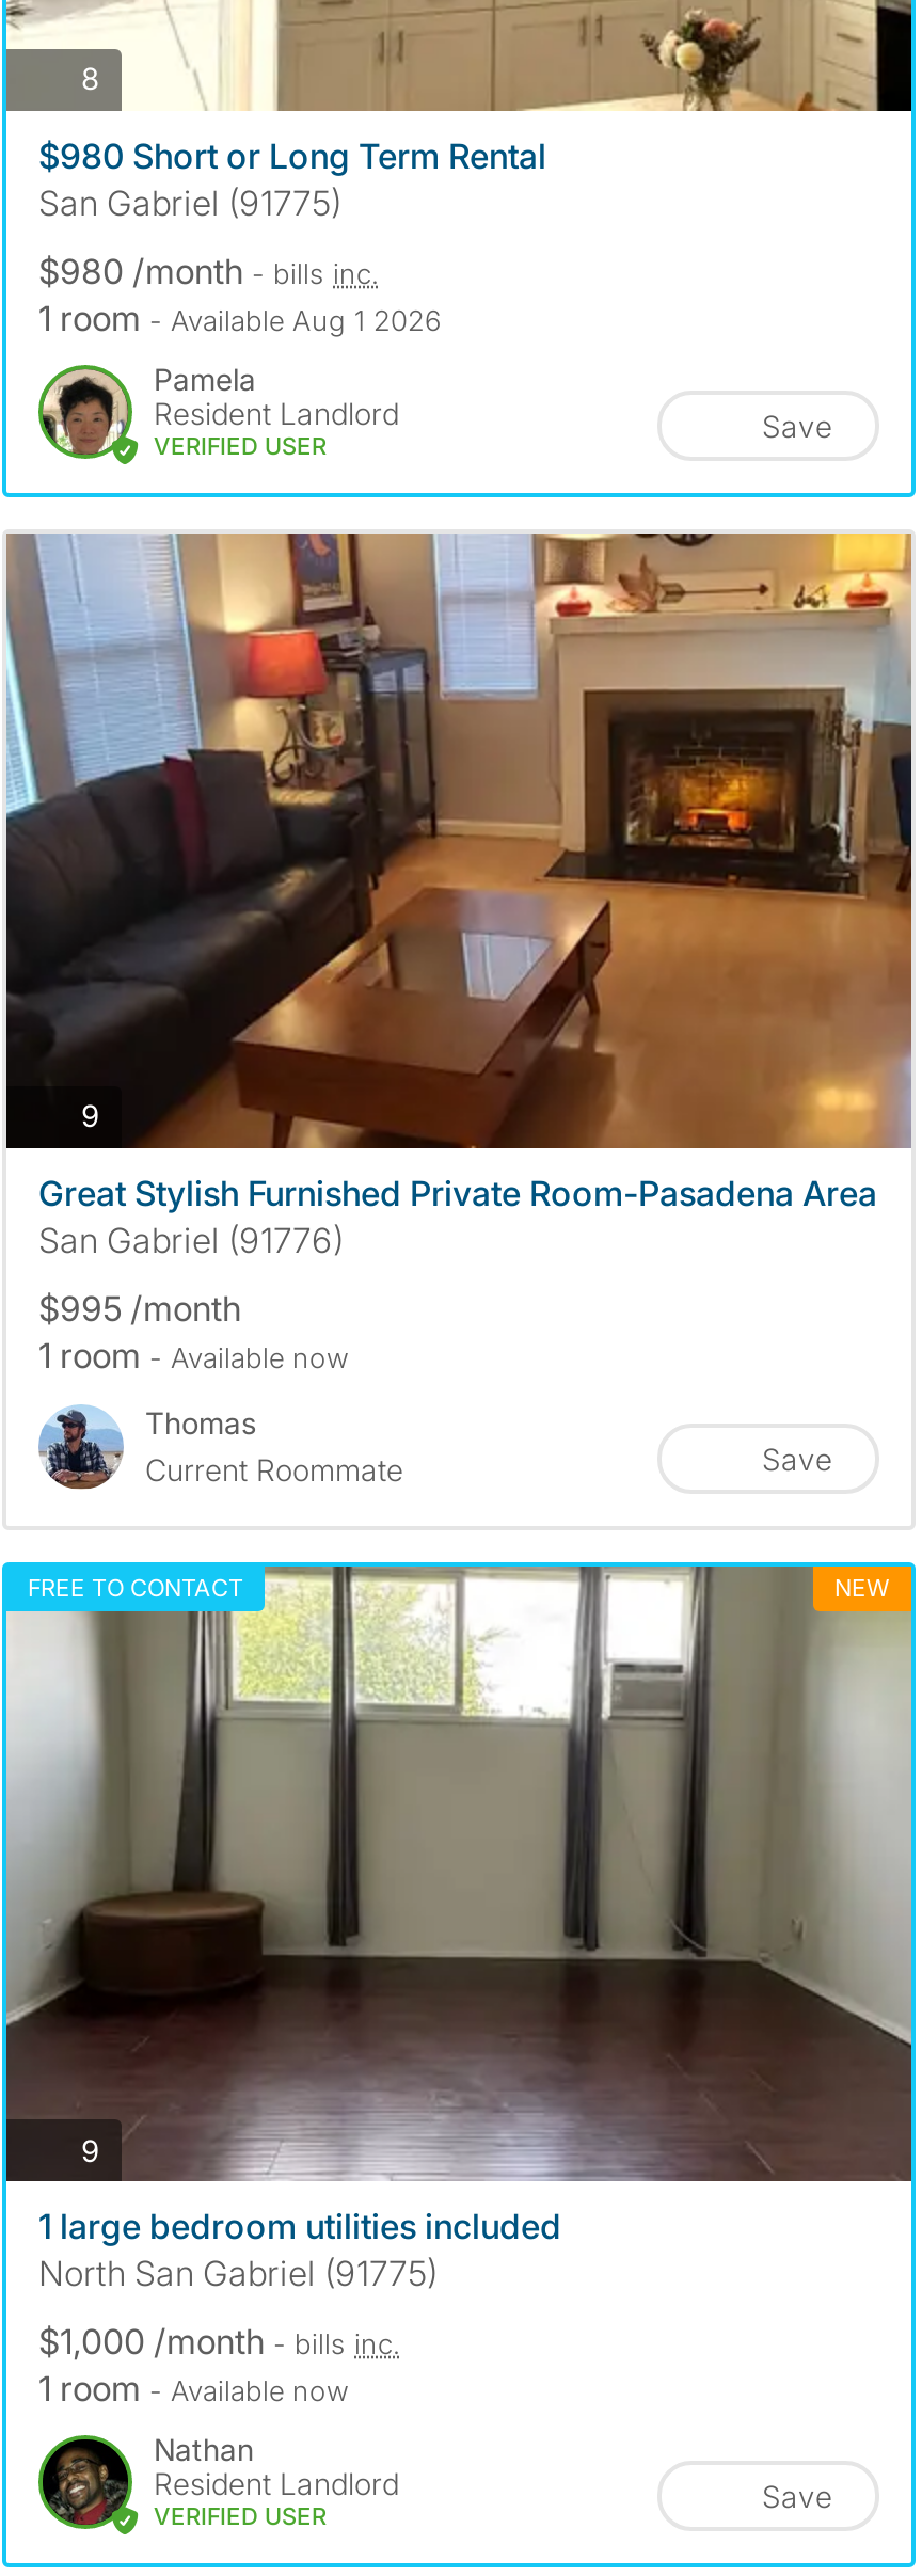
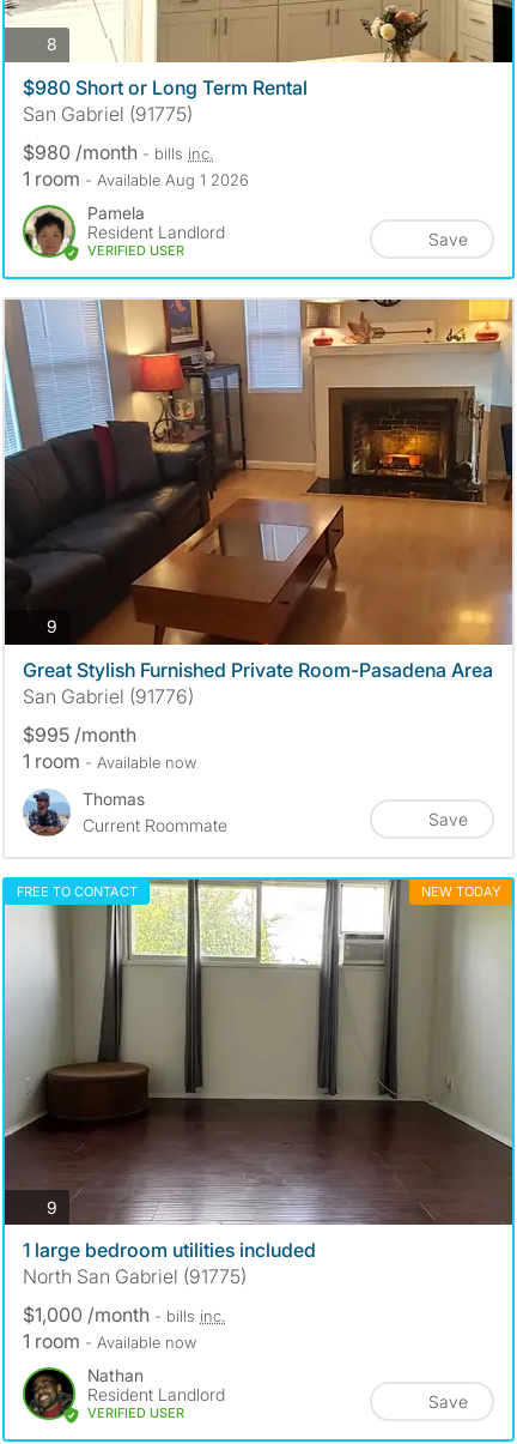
- NEW
+ NEW TODAY
